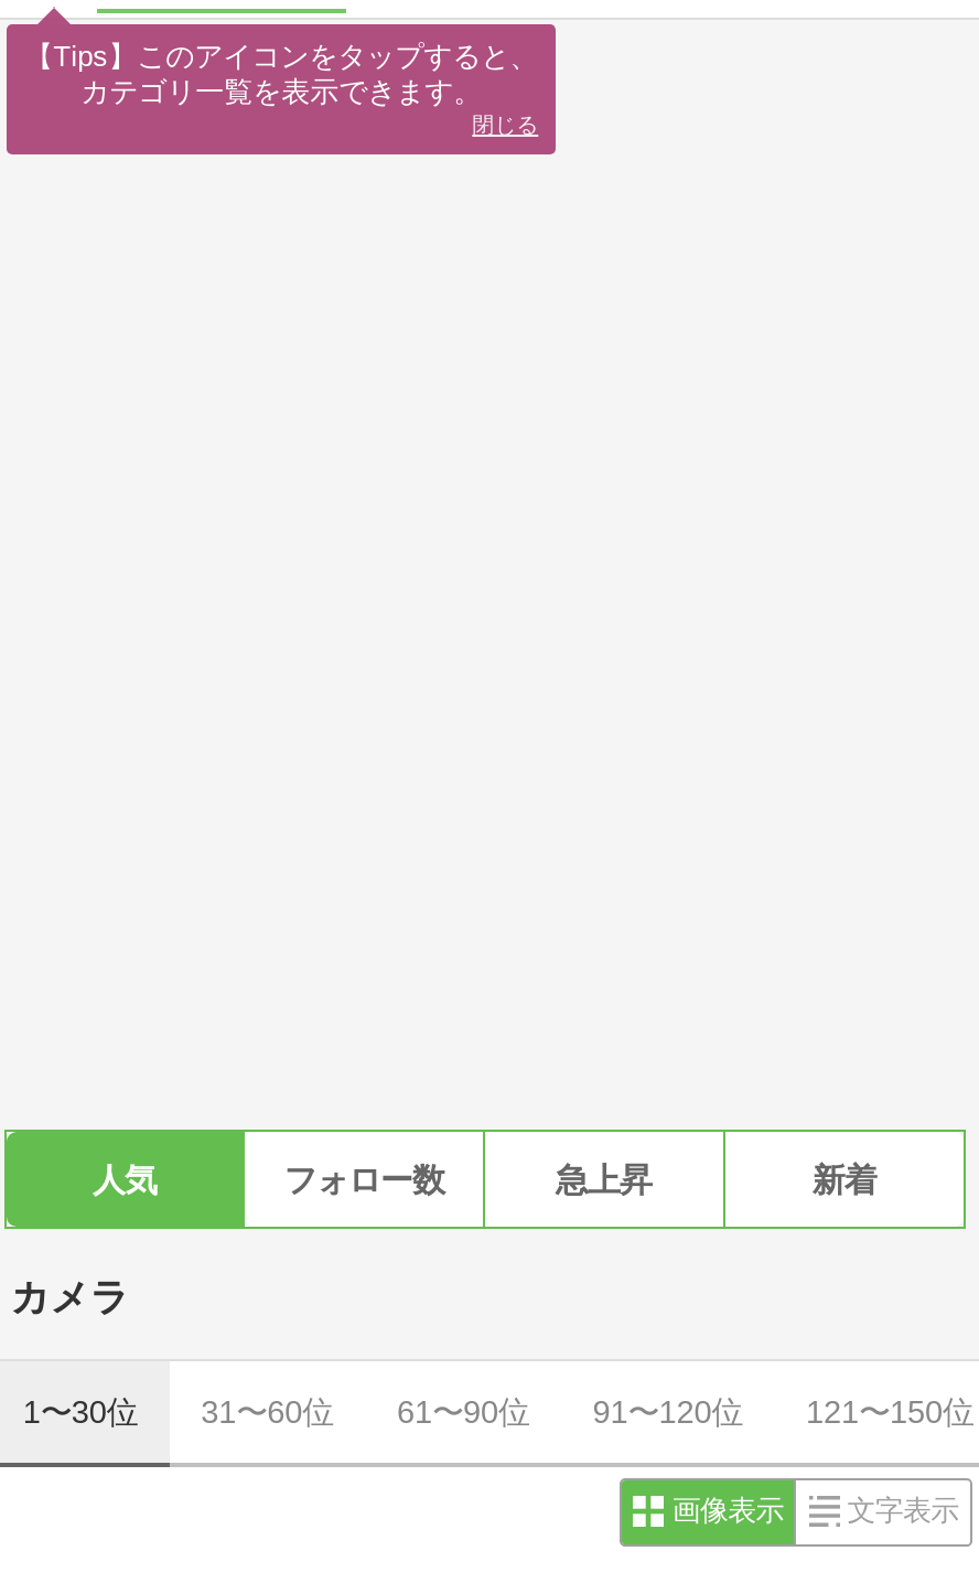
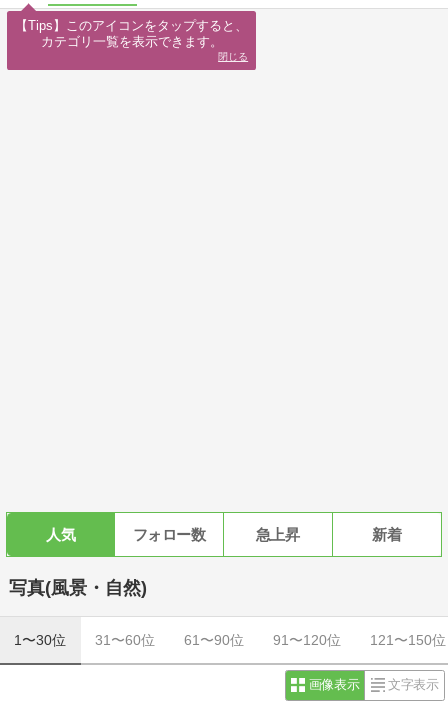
- カメラ
+ 写真(風景・自然)
